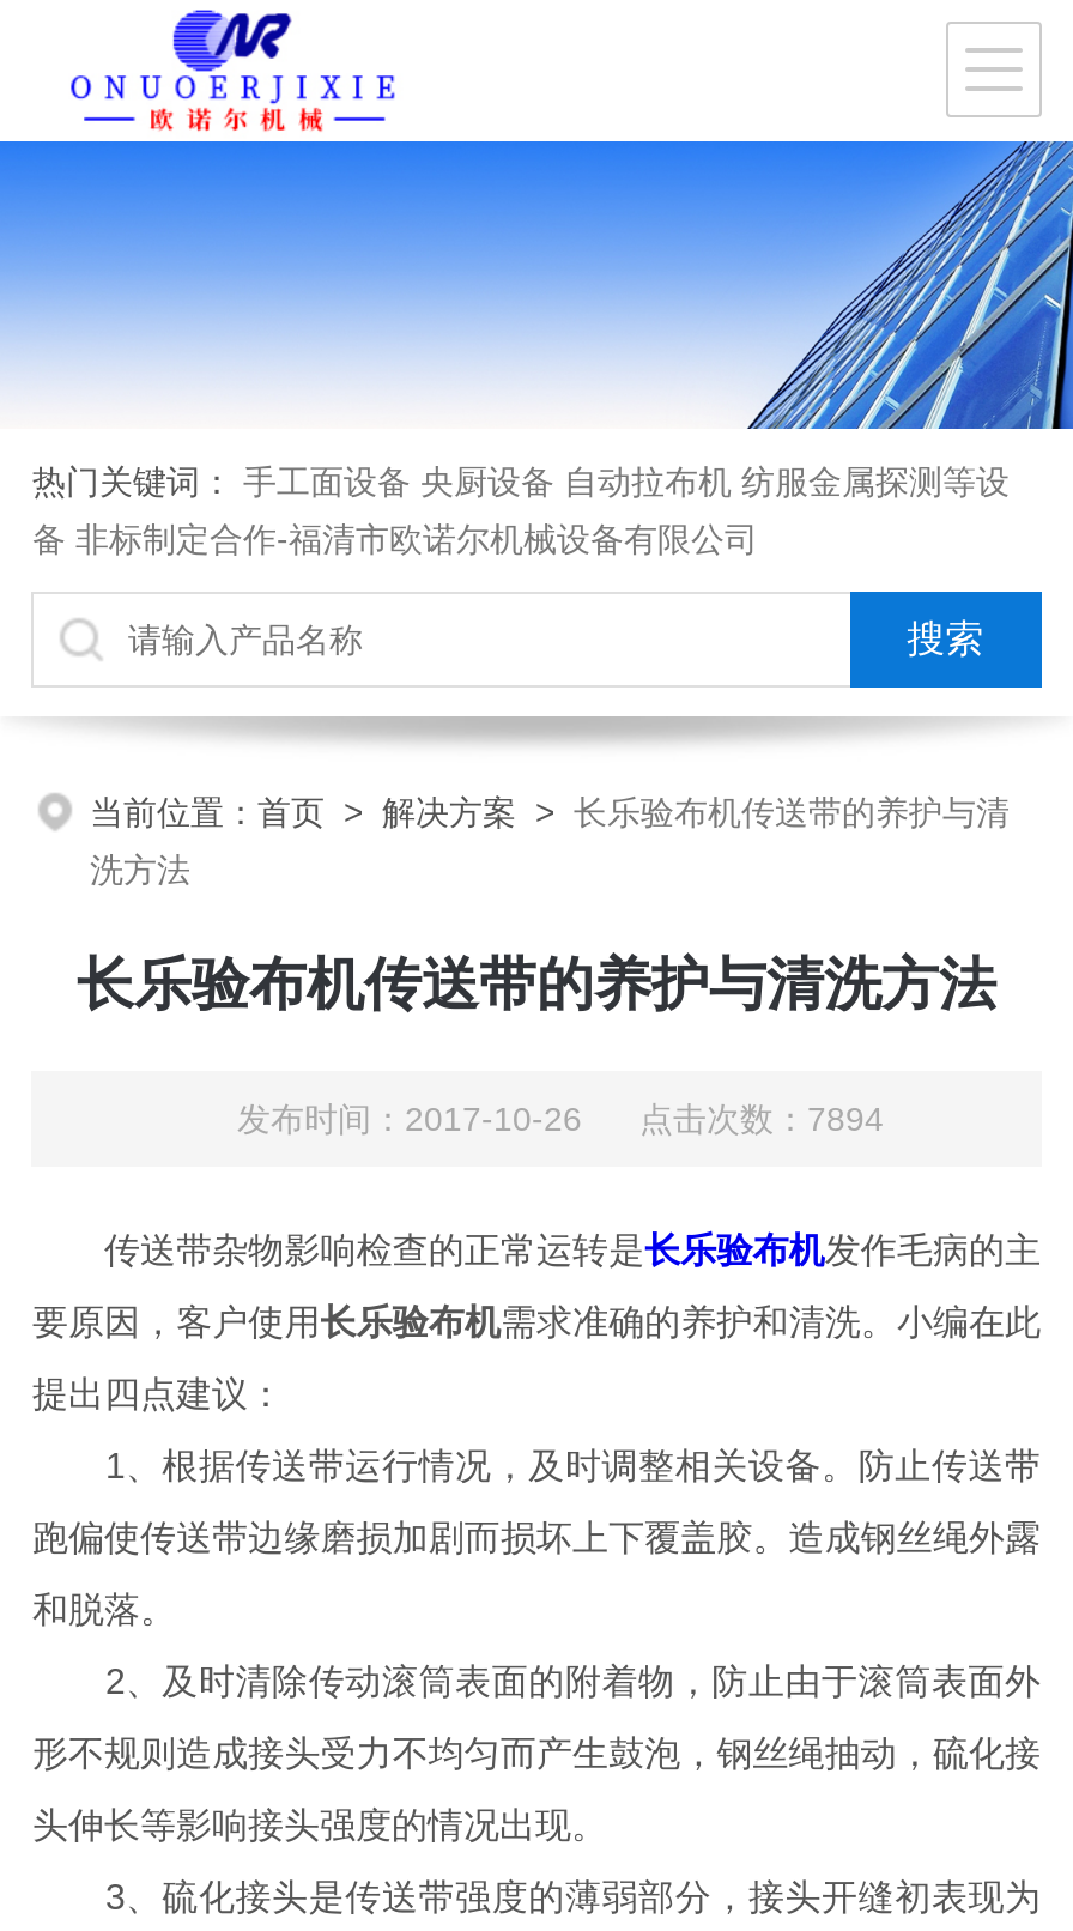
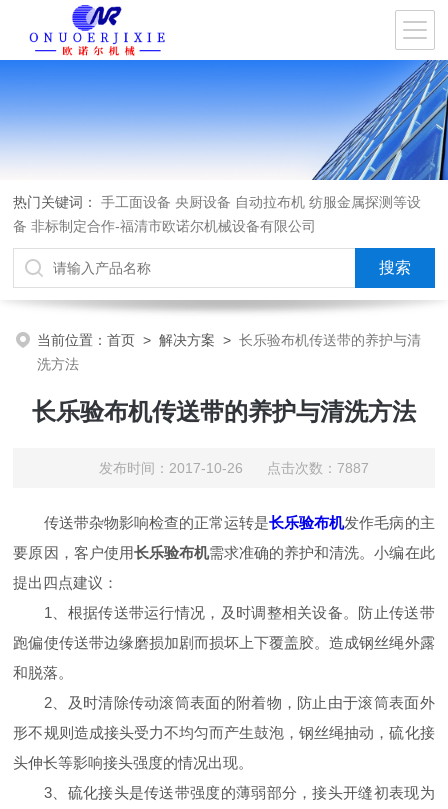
- 发布时间：2017-10-26 点击次数：7894
+ 发布时间：2017-10-26 点击次数：7887
